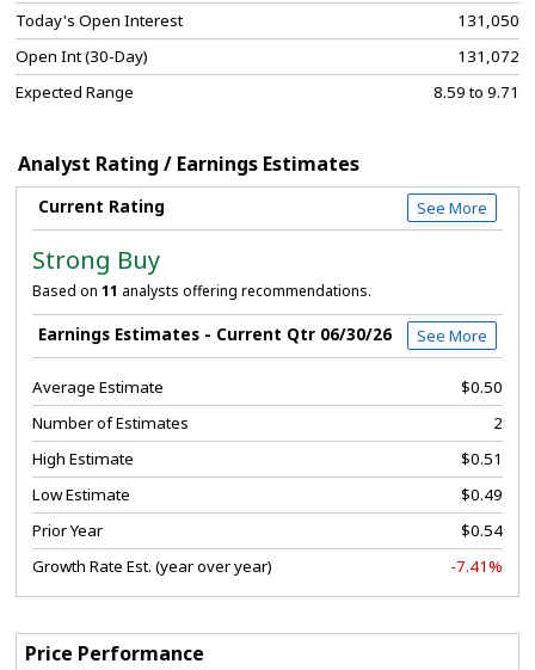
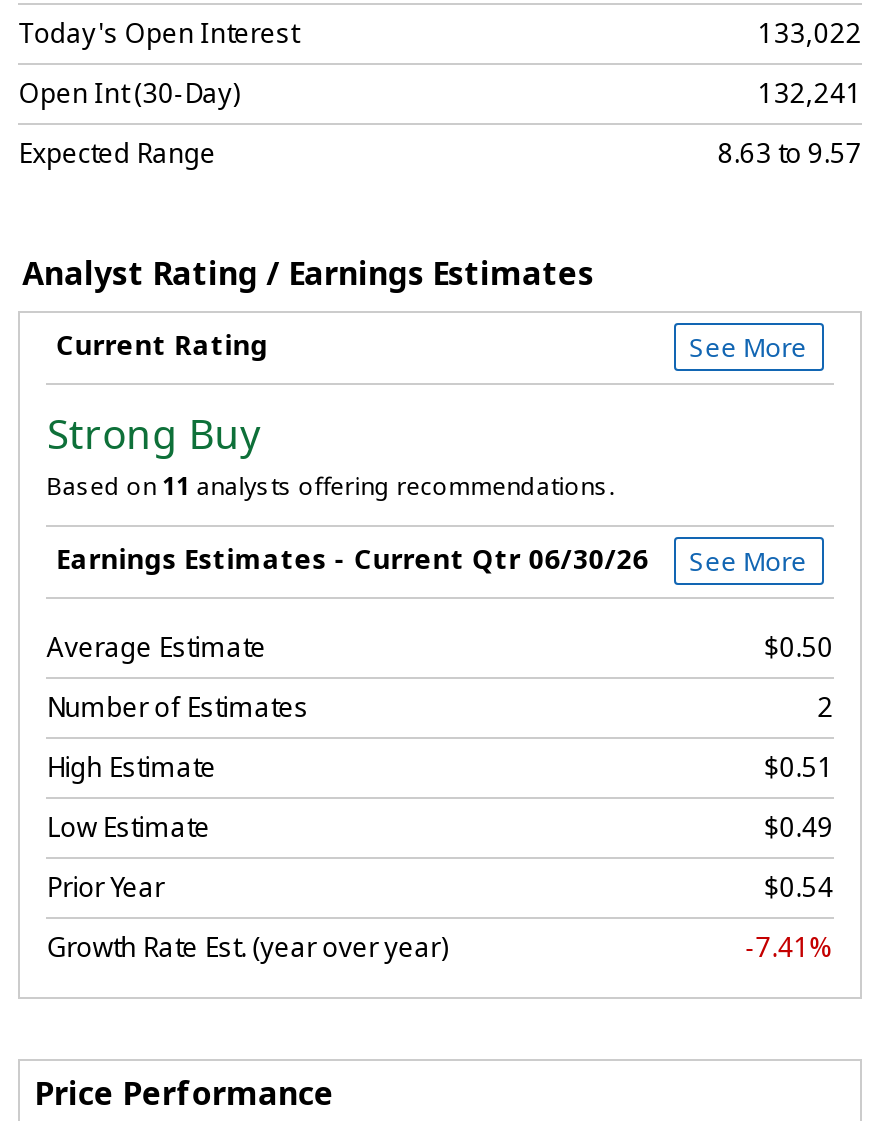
- 131,050
+ 133,022

- 131,072
+ 132,241

- 8.59 to 9.71
+ 8.63 to 9.57
